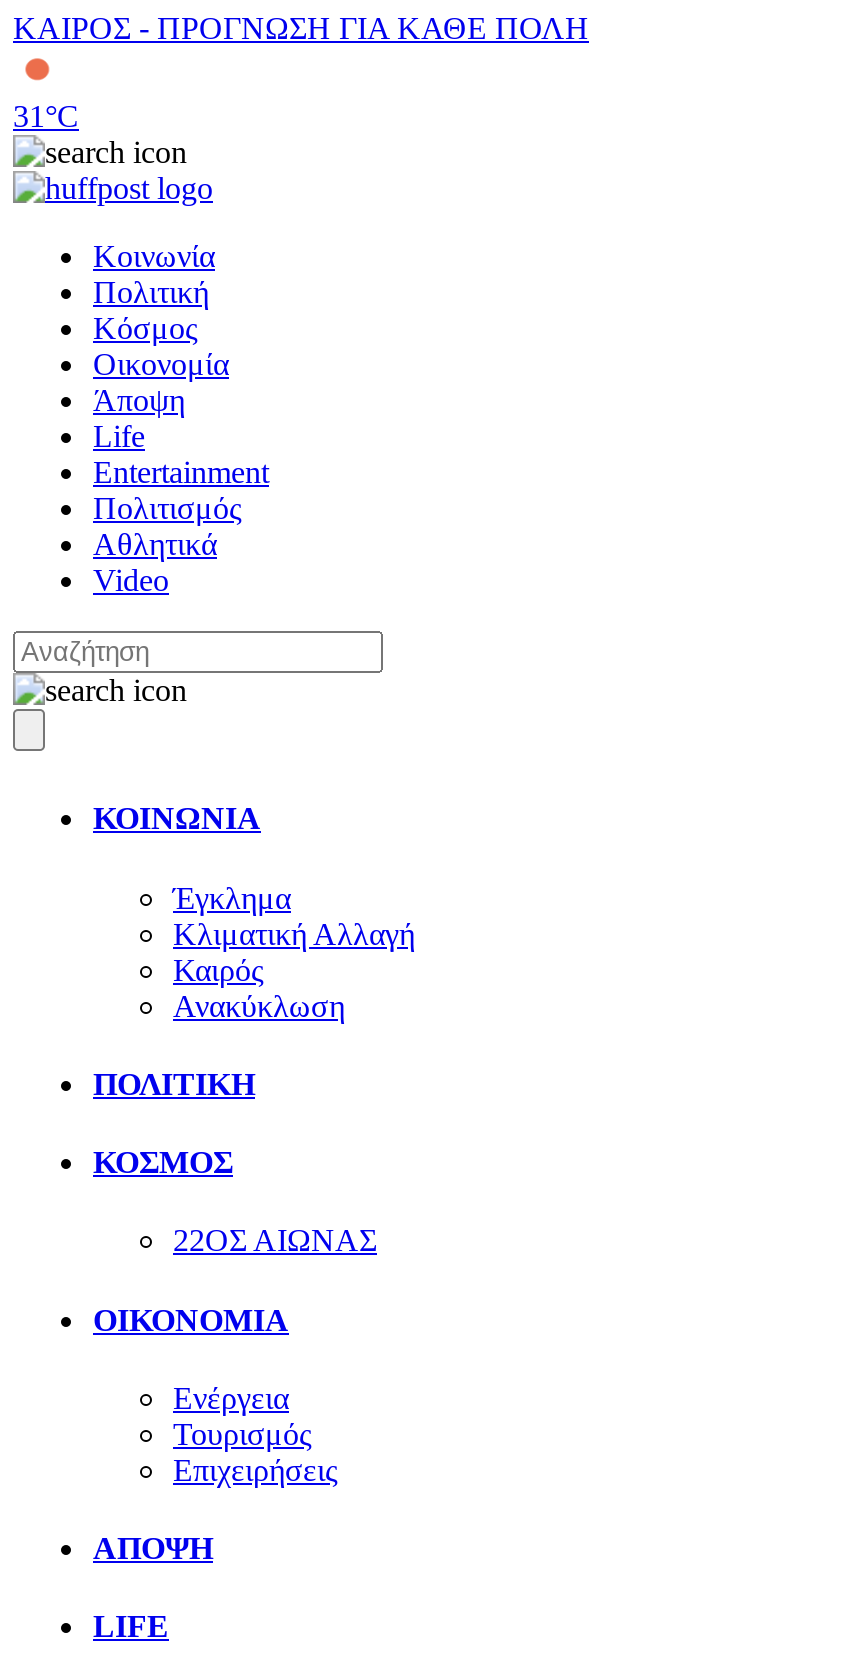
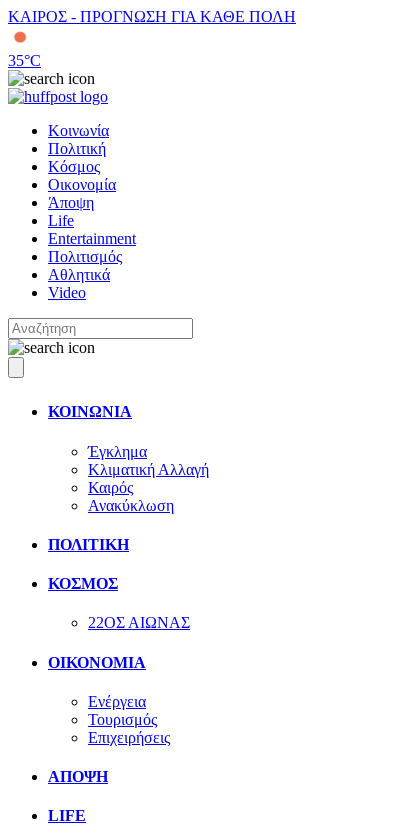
- 31 °C
+ 35 °C
